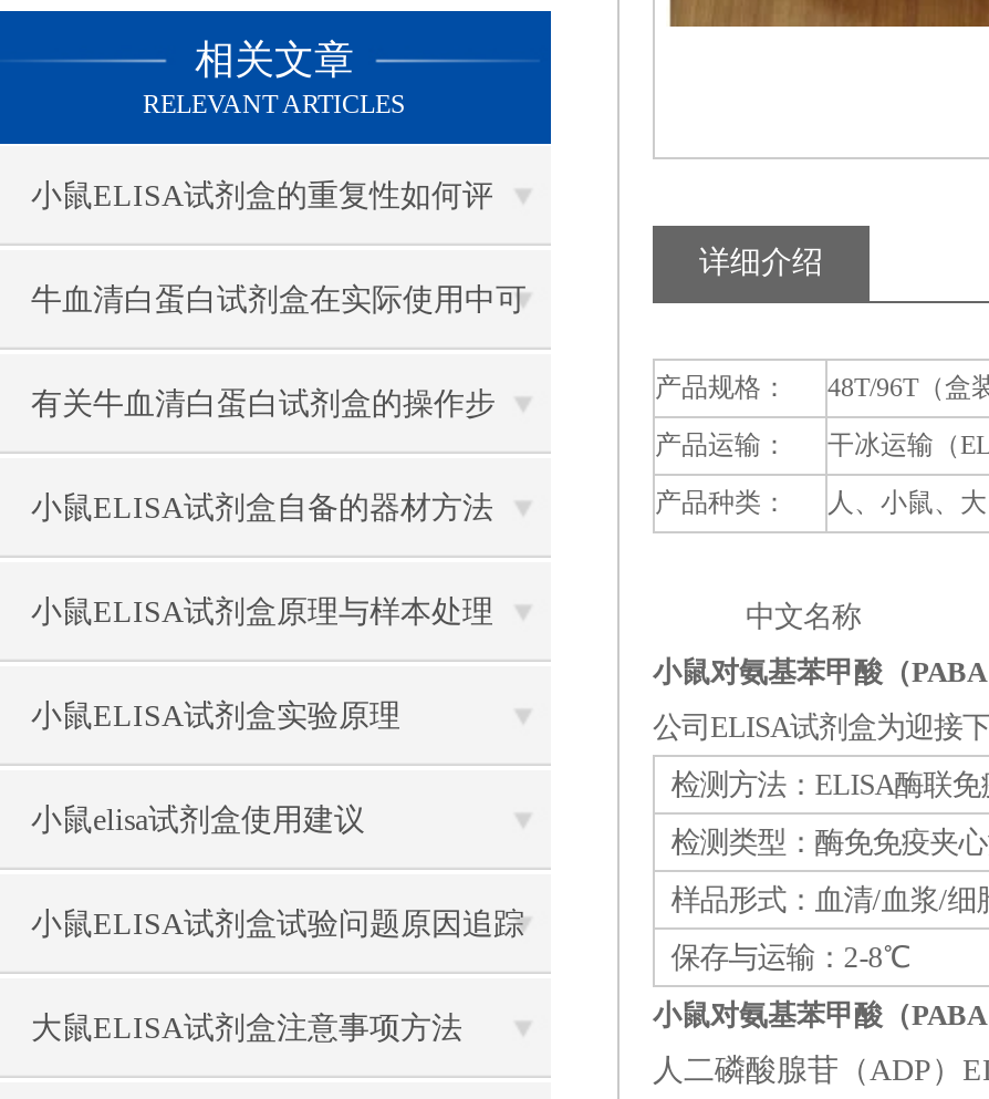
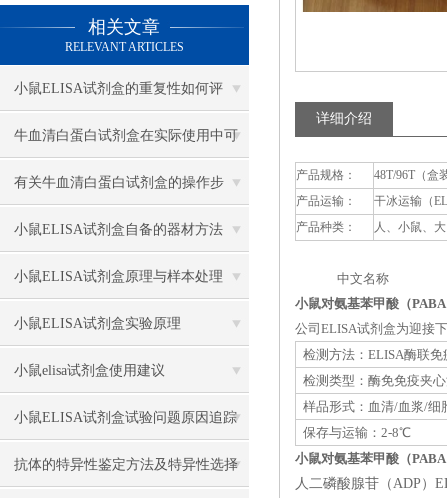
- 大鼠ELISA试剂盒注意事项方法
+ 抗体的特异性鉴定方法及特异性选择
